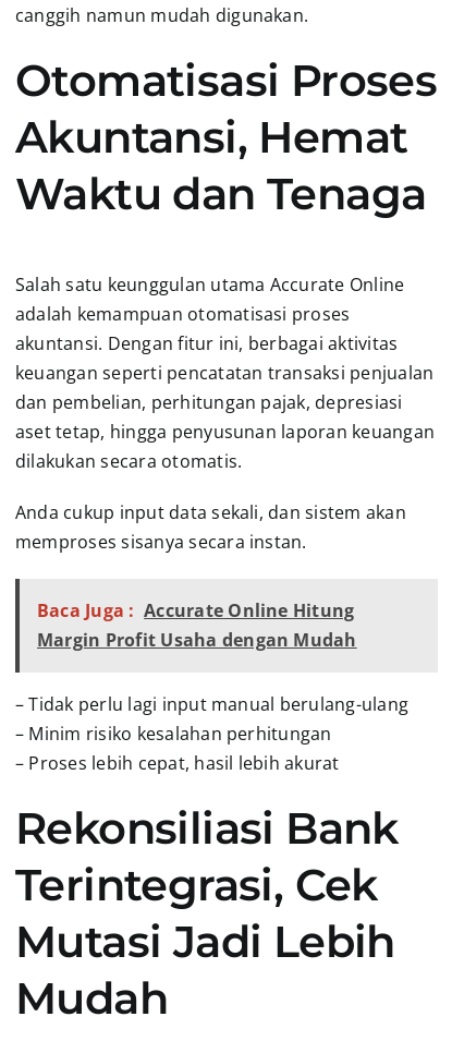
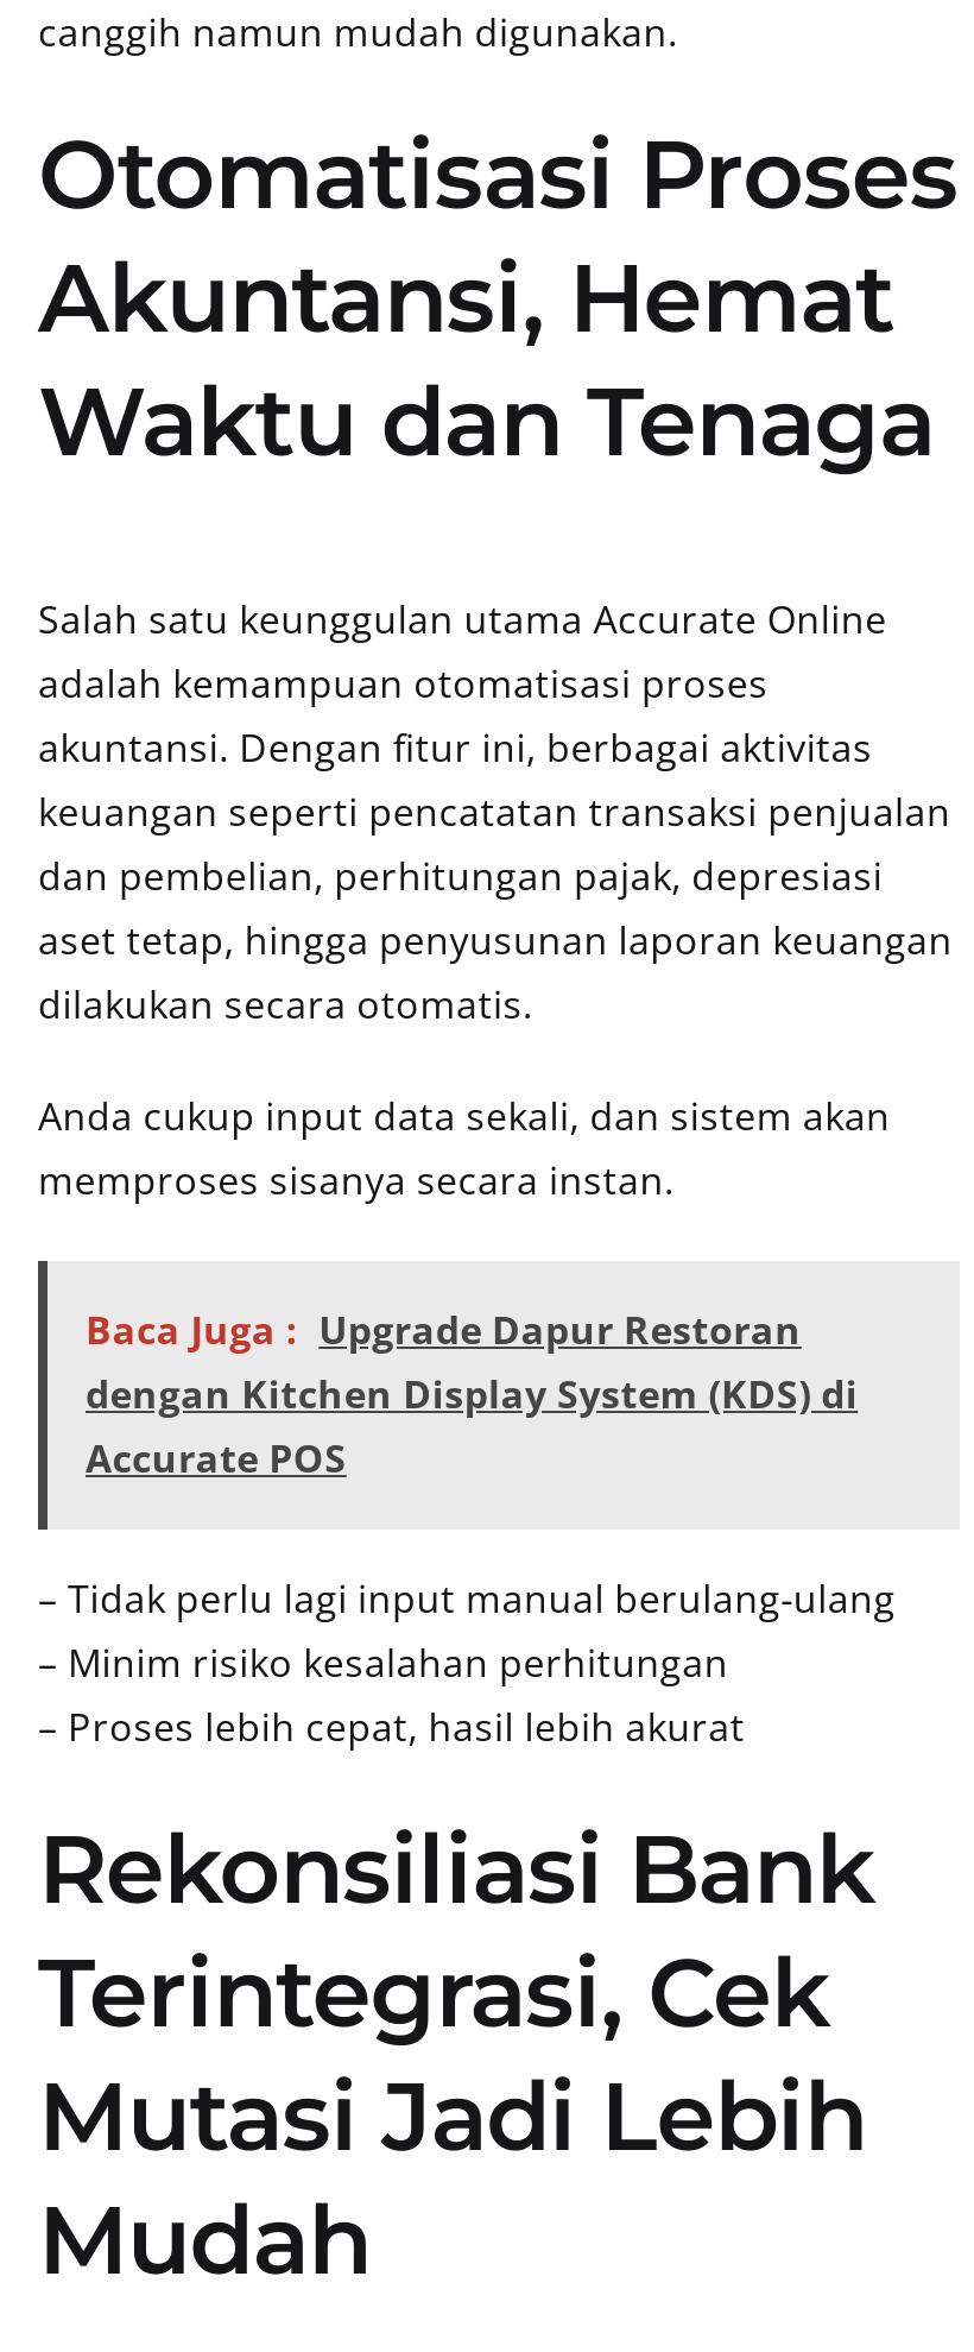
- Baca Juga : Accurate Online Hitung
- Margin Profit Usaha dengan Mudah
+ Baca Juga : Upgrade Dapur Restoran
+ dengan Kitchen Display System (KDS) di
+ Accurate POS
